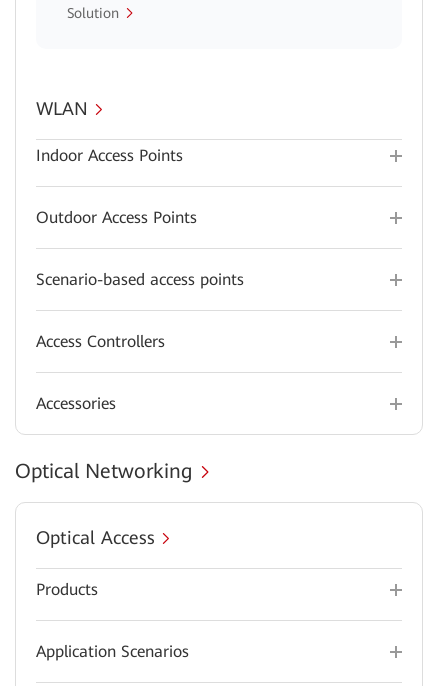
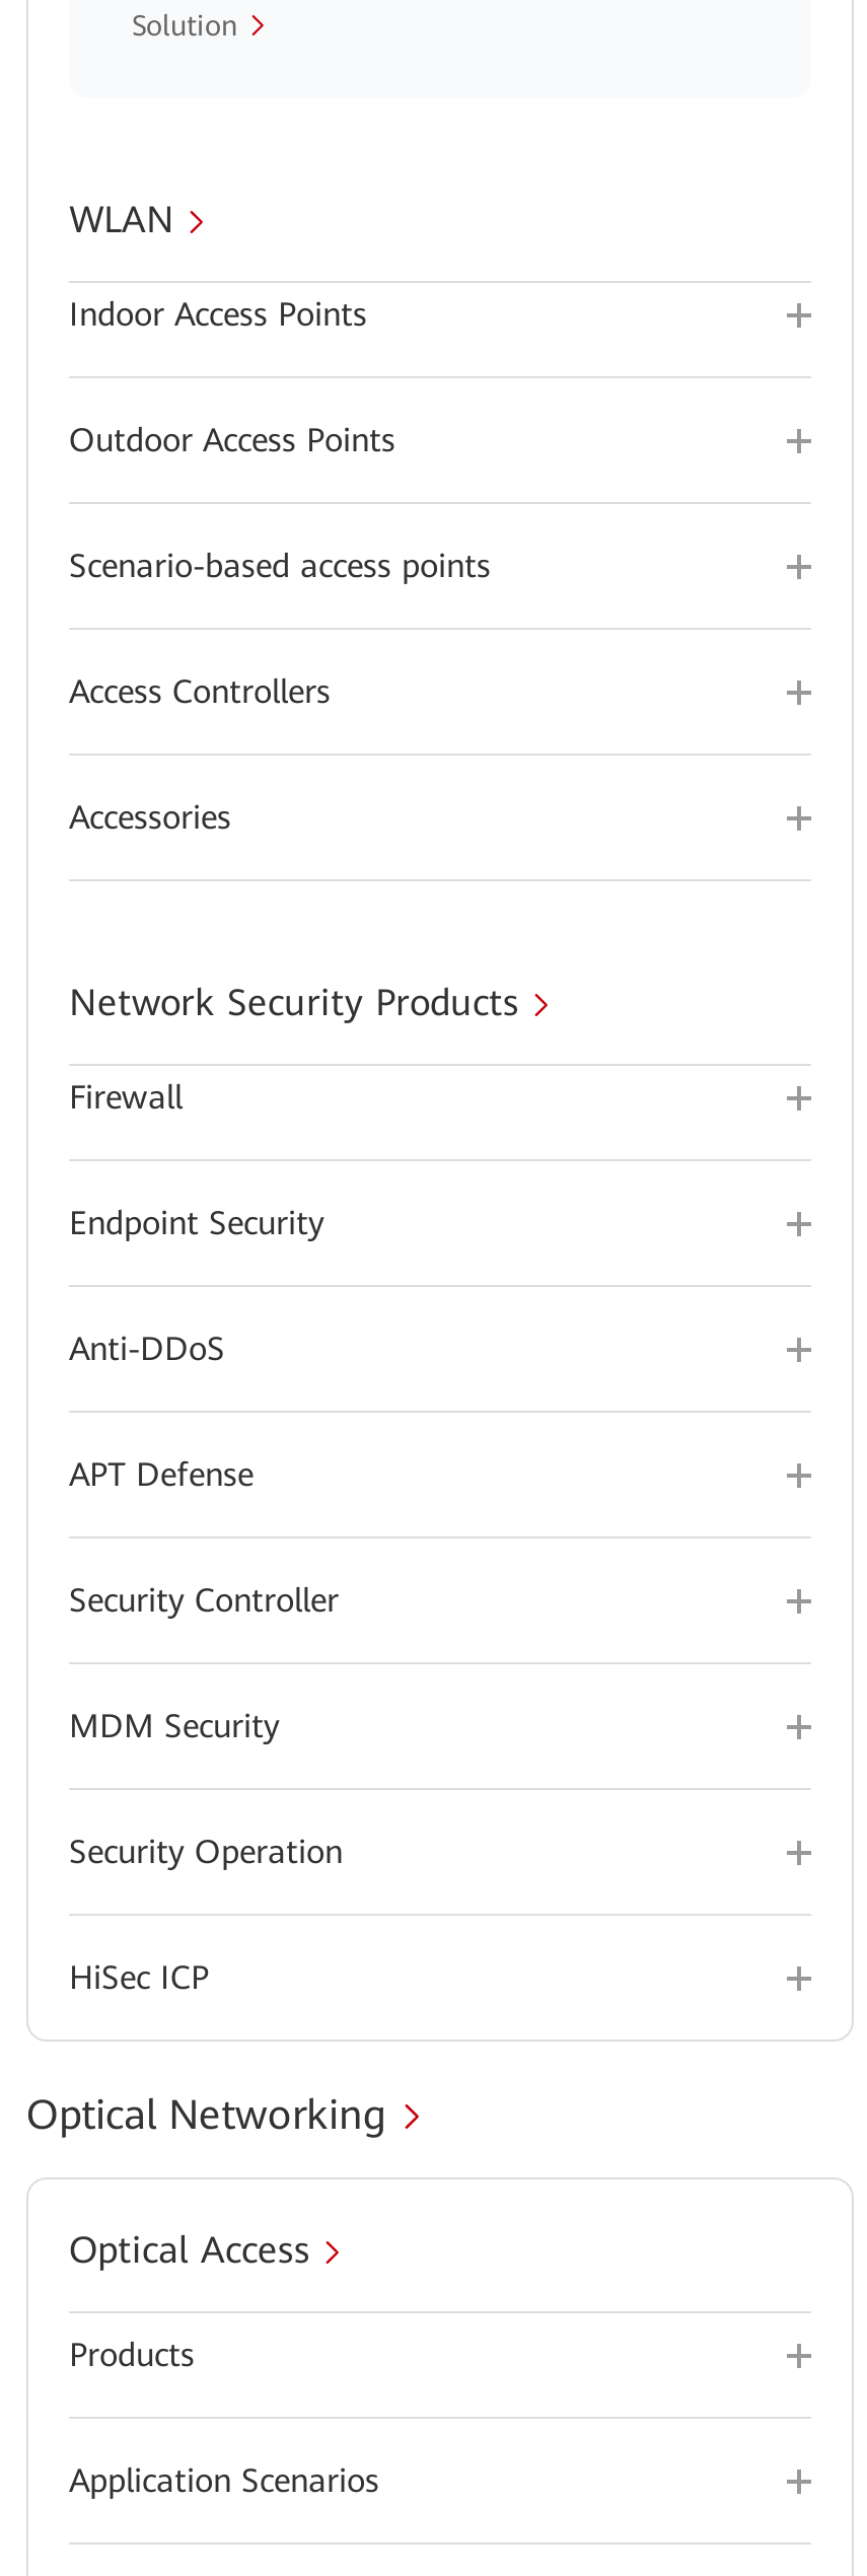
+ Network Security Products
+ Firewall
+ Endpoint Security
+ Anti-DDoS
+ APT Defense
+ Security Controller
+ MDM Security
+ Security Operation
+ HiSec ICP
